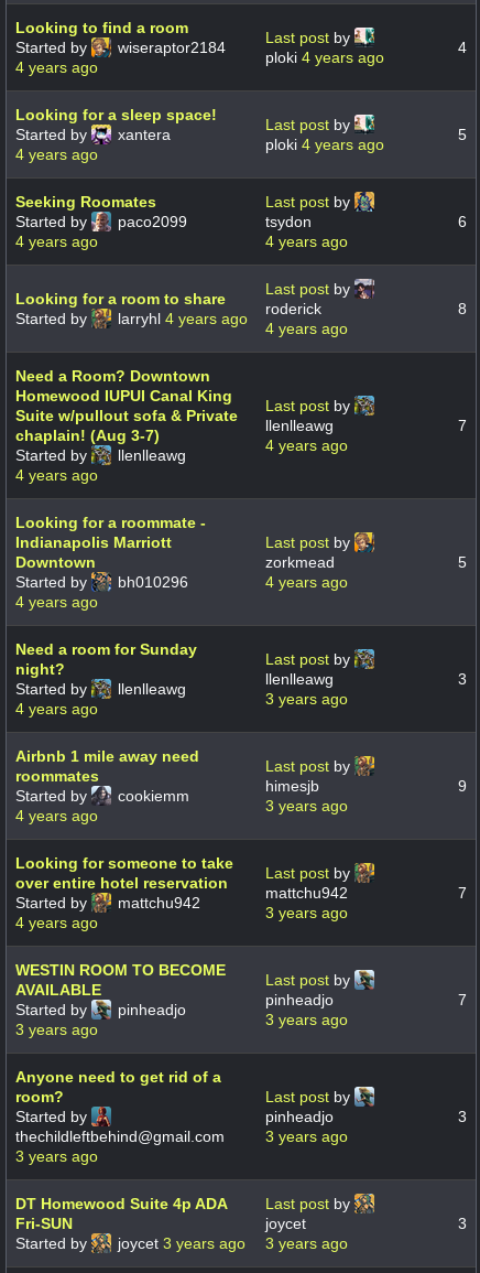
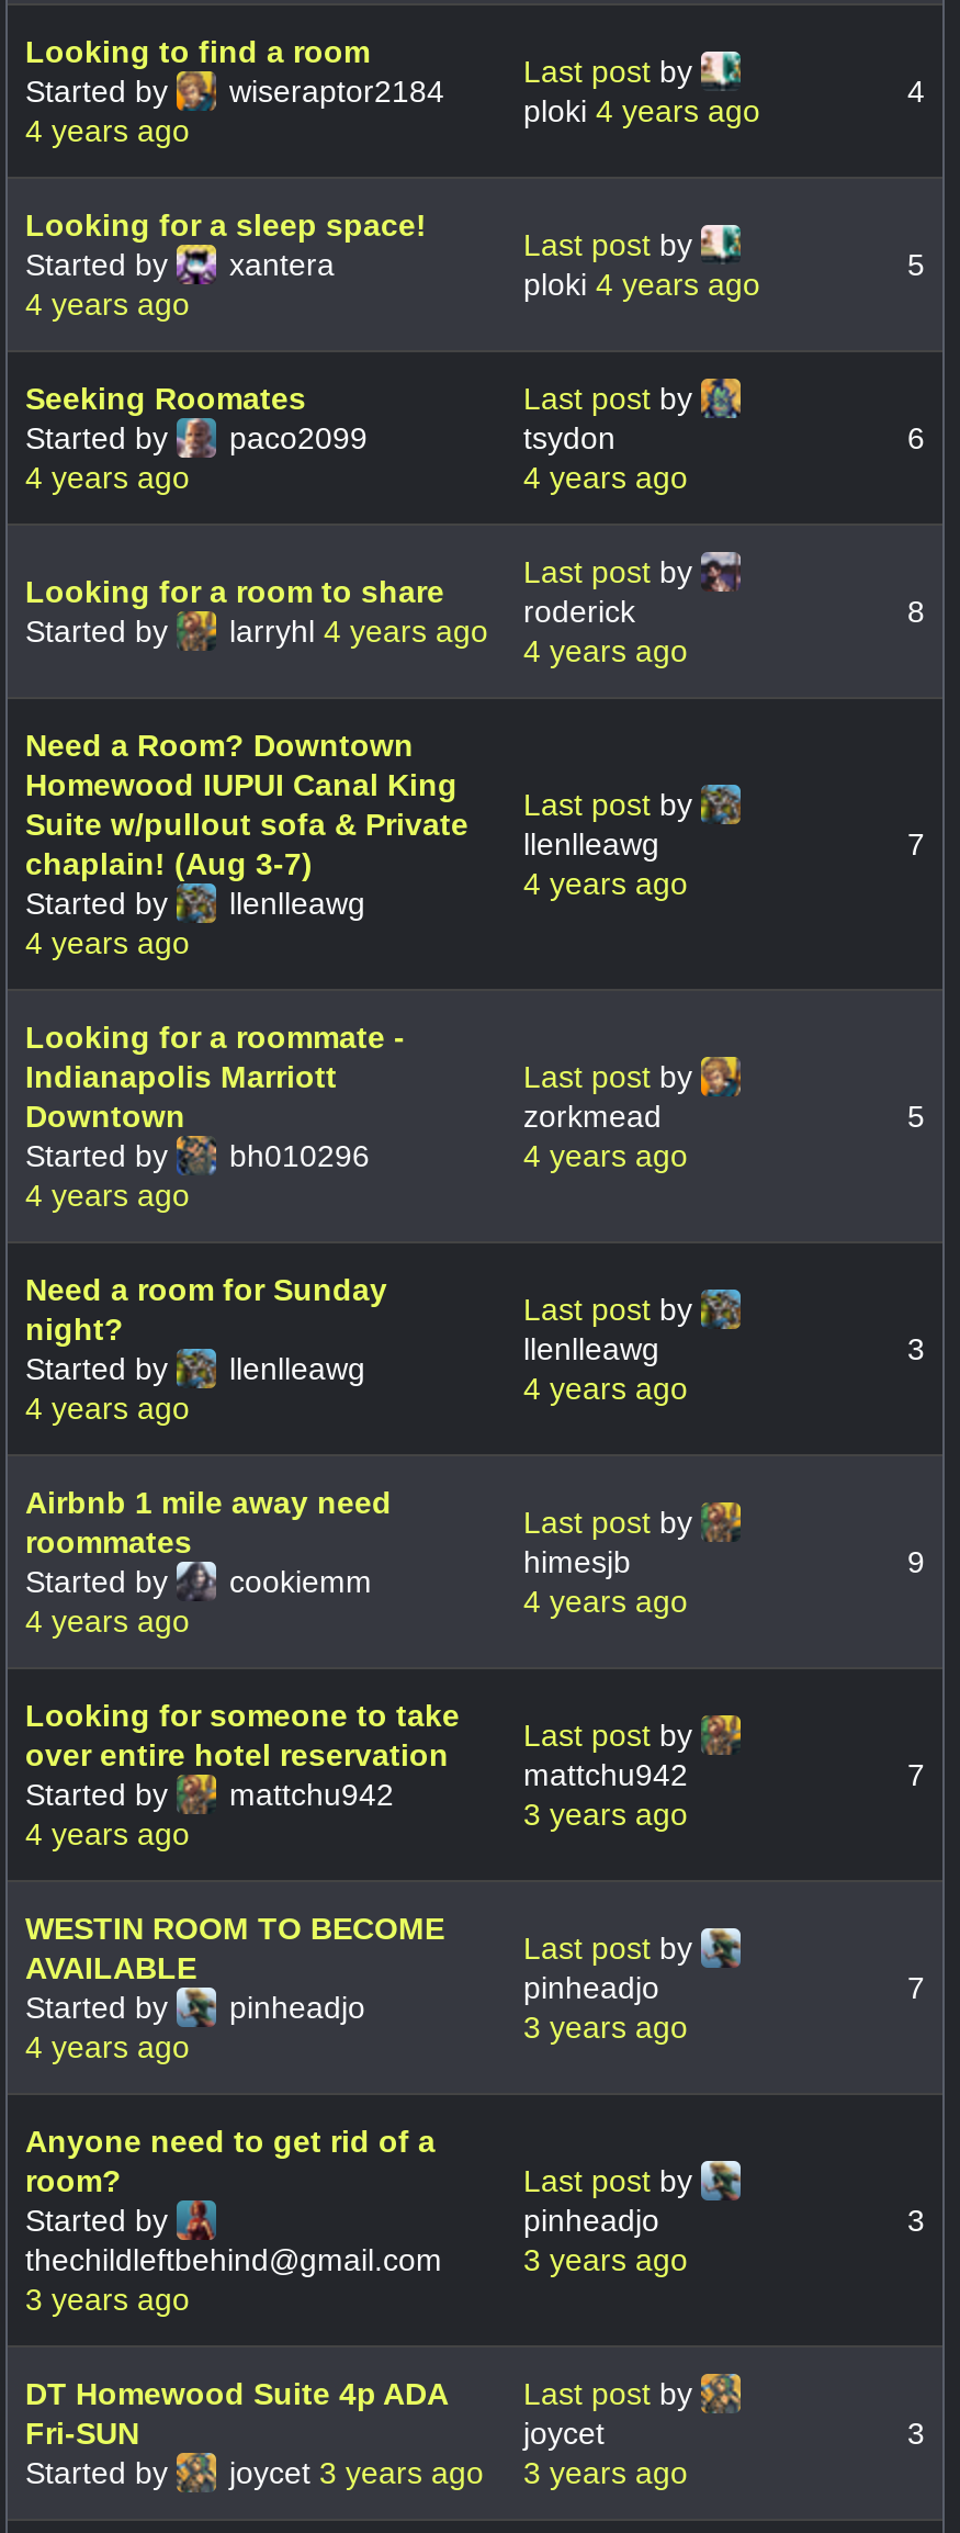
- 3 years ago
+ 4 years ago

- 3 years ago
+ 4 years ago

- 3 years ago
+ 4 years ago
